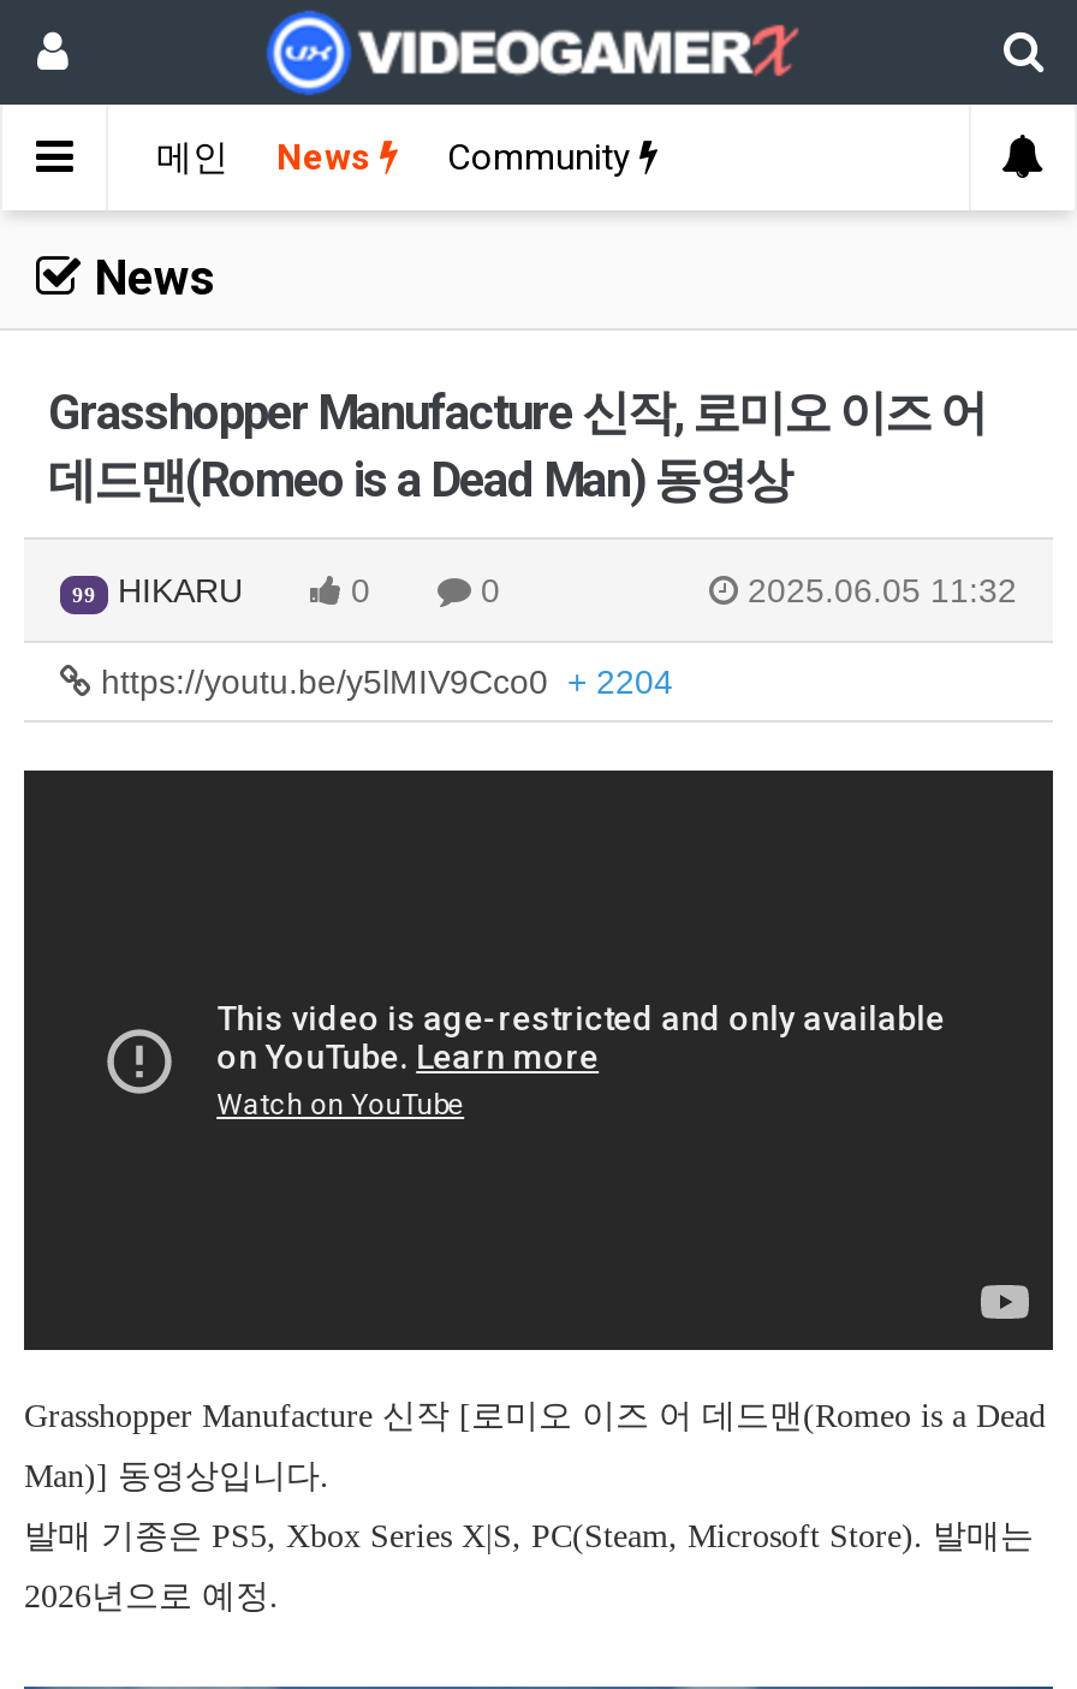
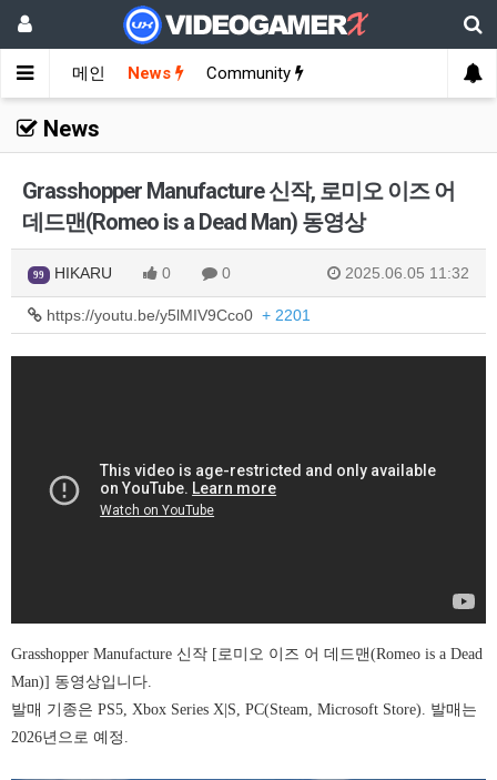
- https://youtu.be/y5lMIV9Cco0 + 2204
+ https://youtu.be/y5lMIV9Cco0 + 2201
